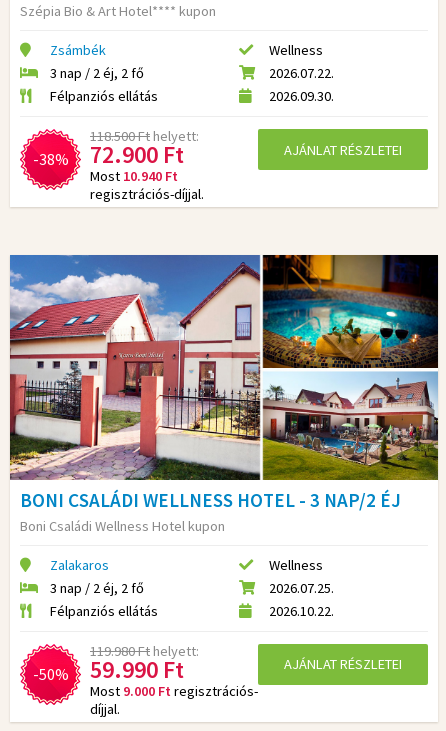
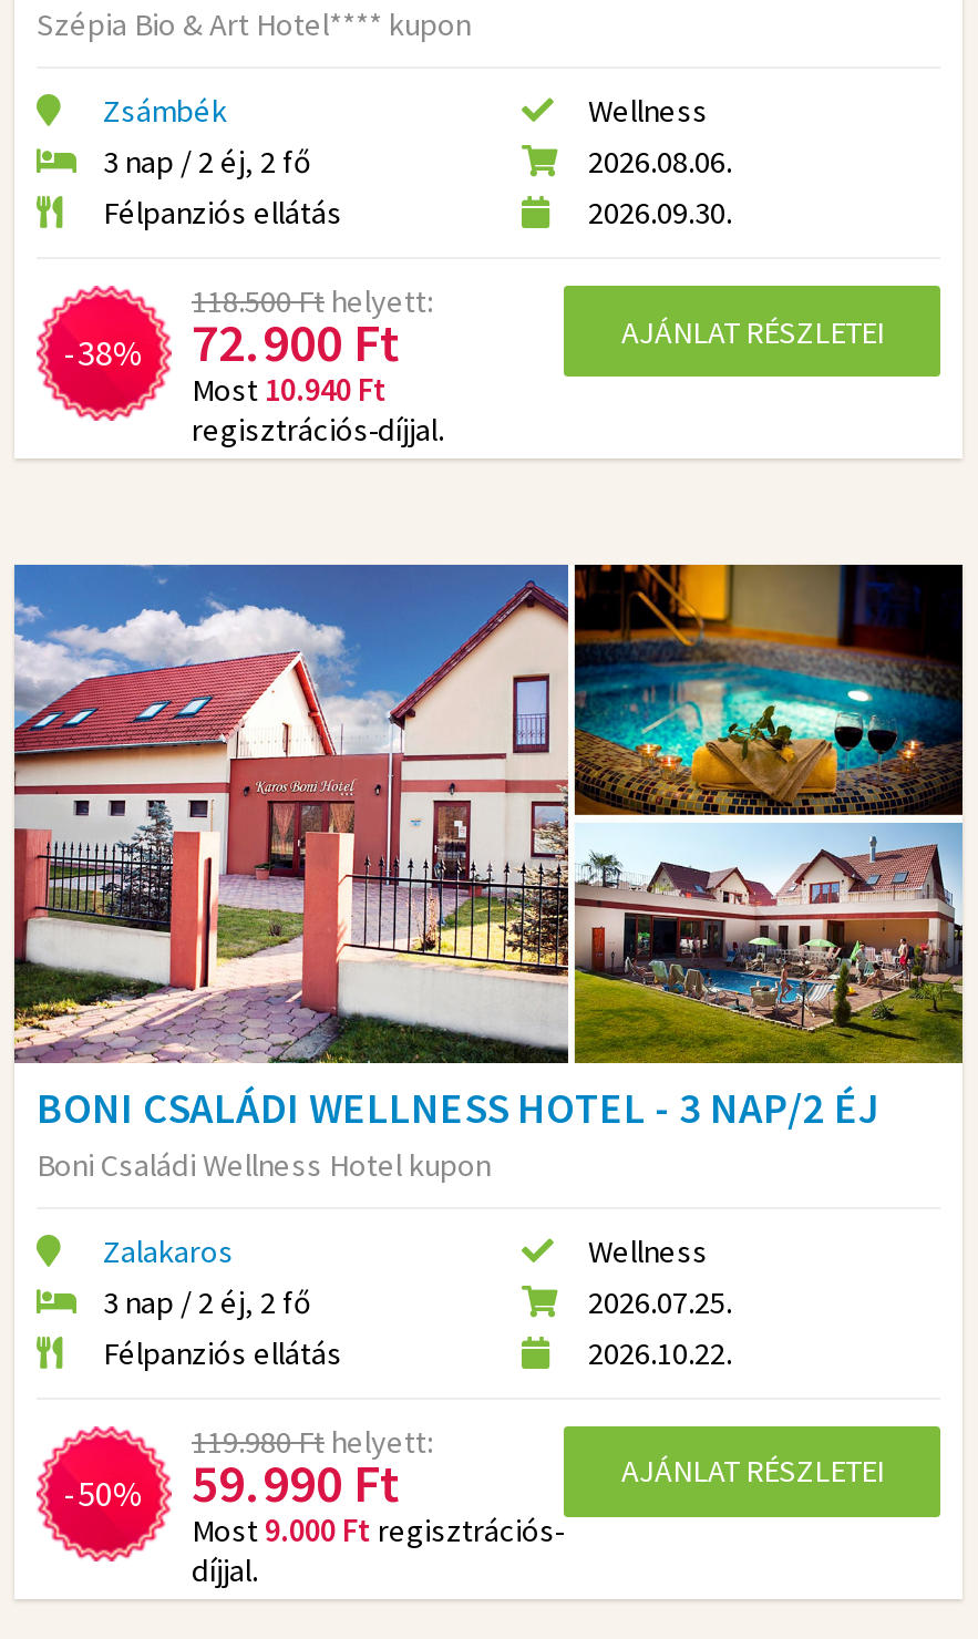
- 2026.07.22.
+ 2026.08.06.
